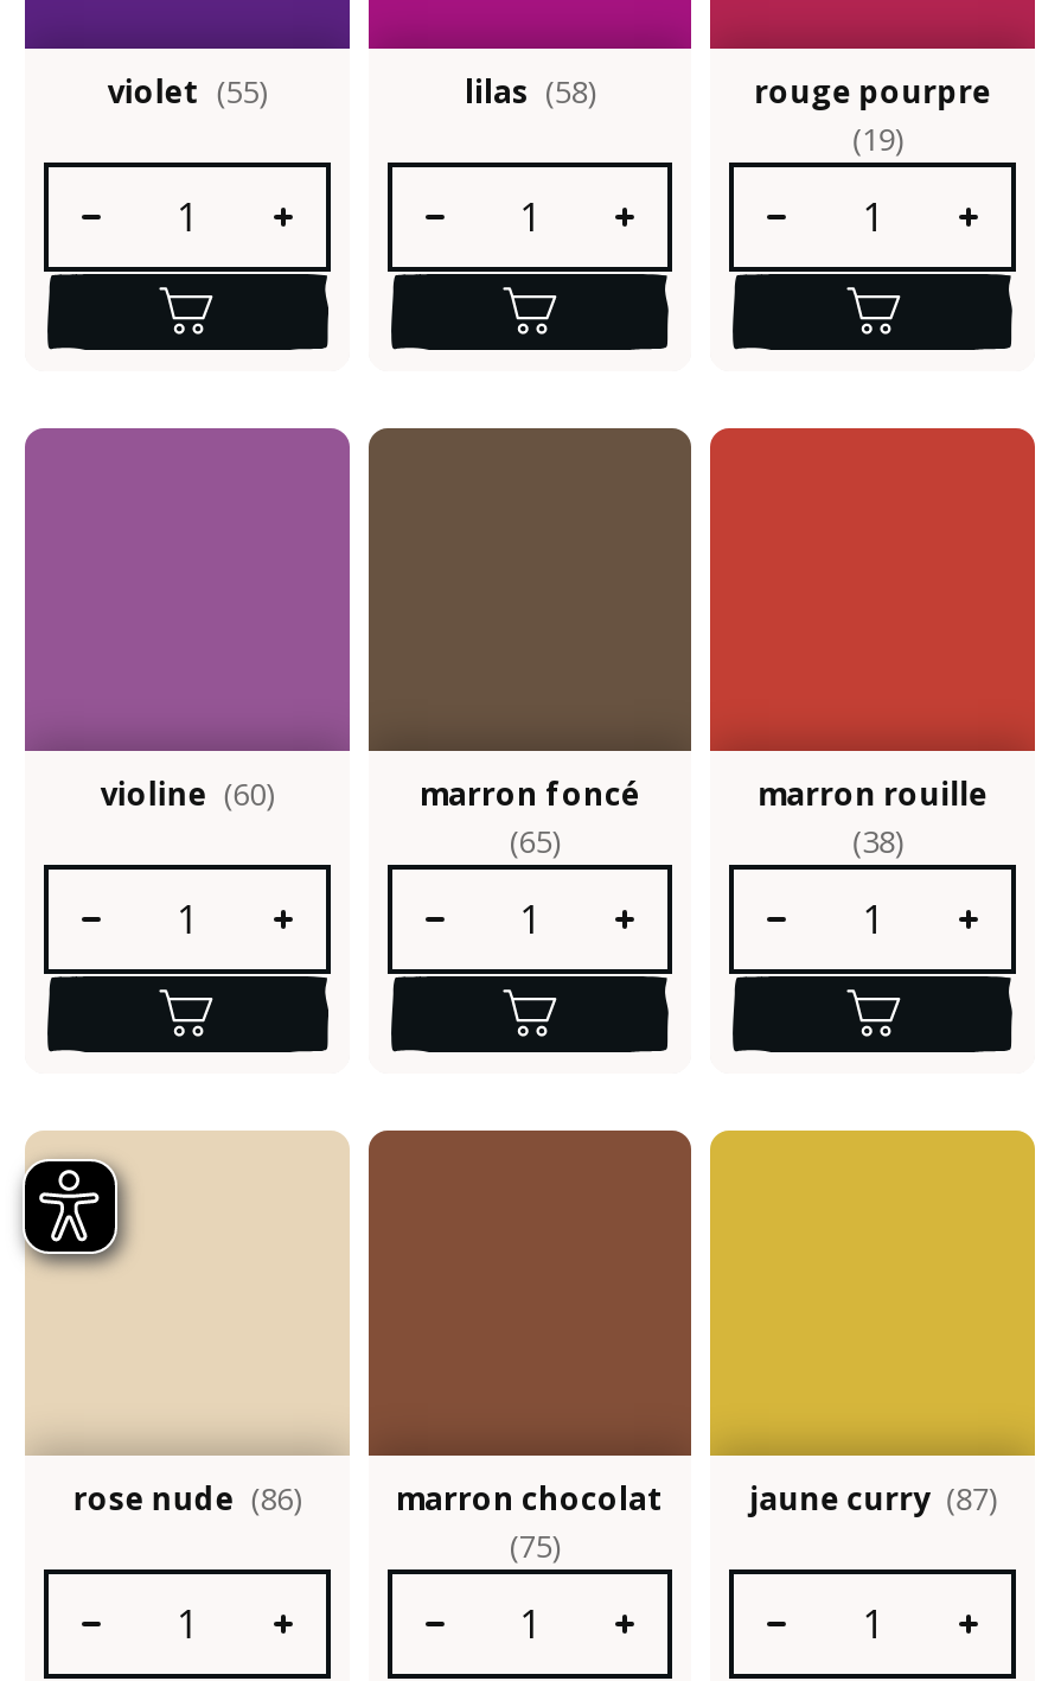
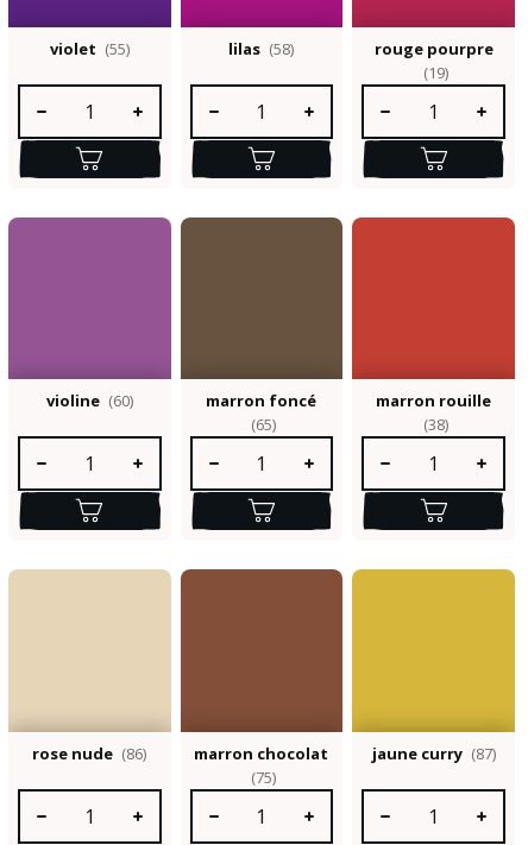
- [image]
